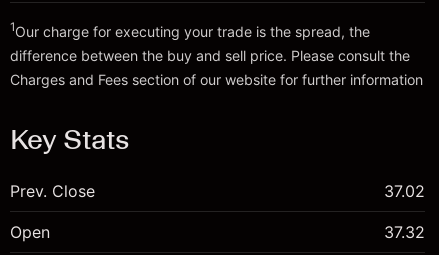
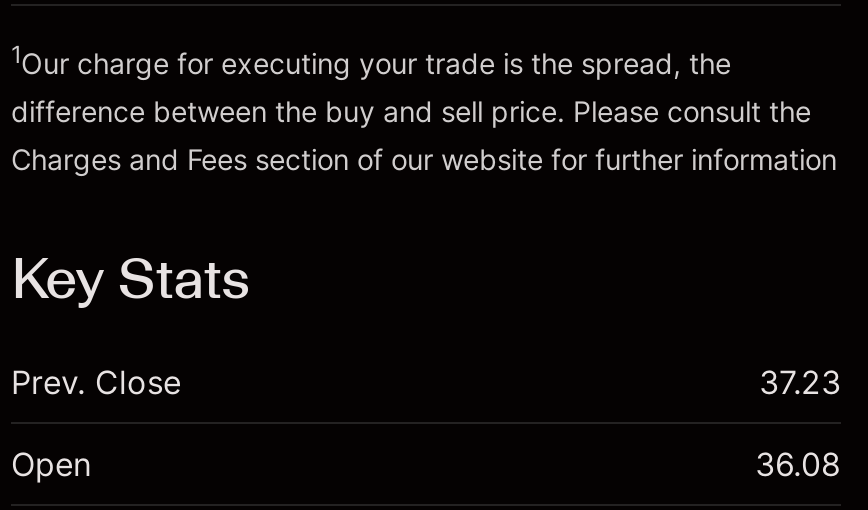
- 37.02
+ 37.23

- 37.32
+ 36.08
